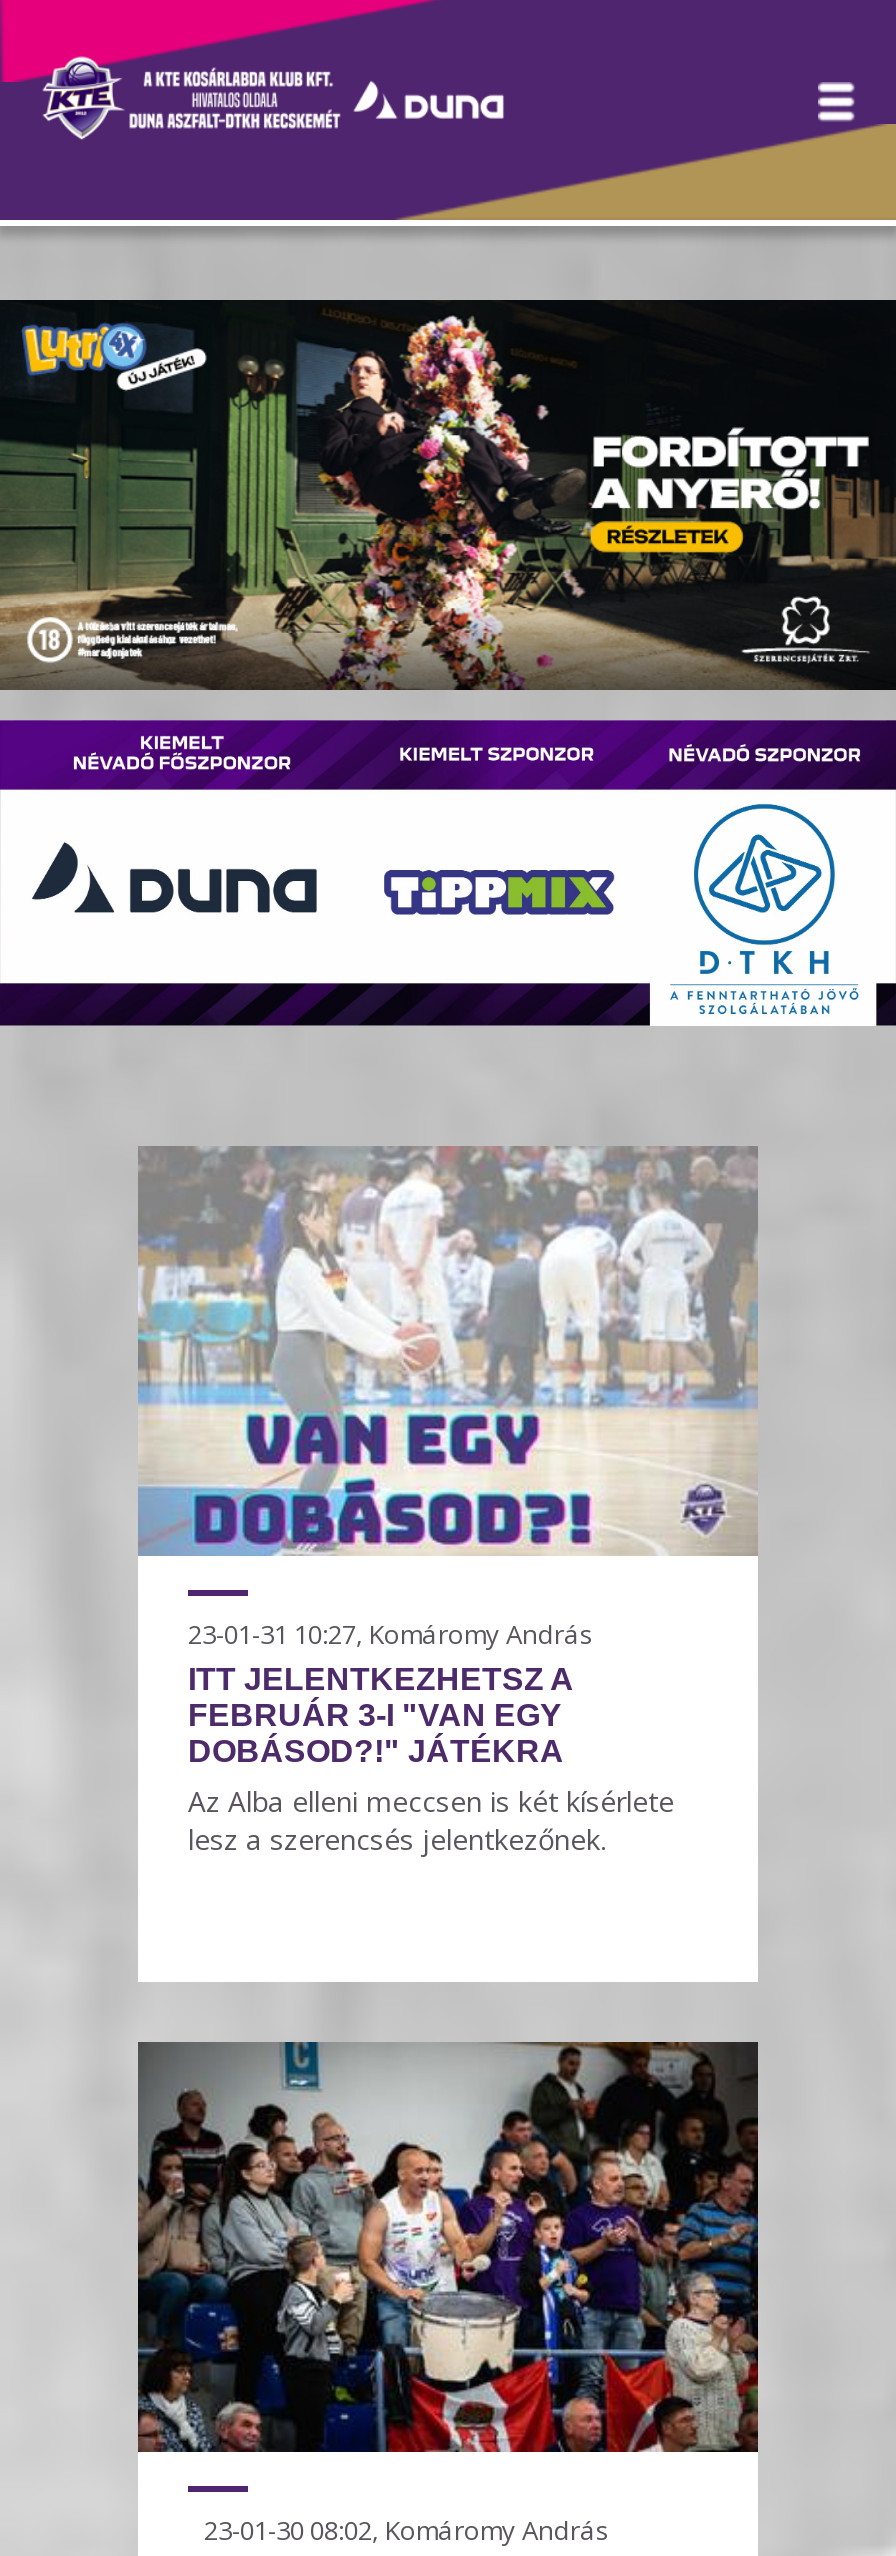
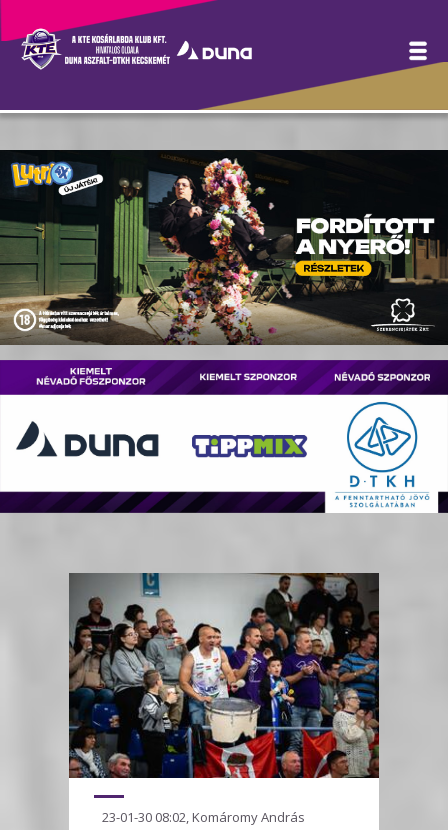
- [image]
- 23-01-31 10:27, Komáromy András
- ITT JELENTKEZHETSZ A
- FEBRUÁR 3-I "VAN EGY
- DOBÁSOD?!" JÁTÉKRA
- Az Alba elleni meccsen is két kísérlete
- lesz a szerencsés jelentkezőnek.
